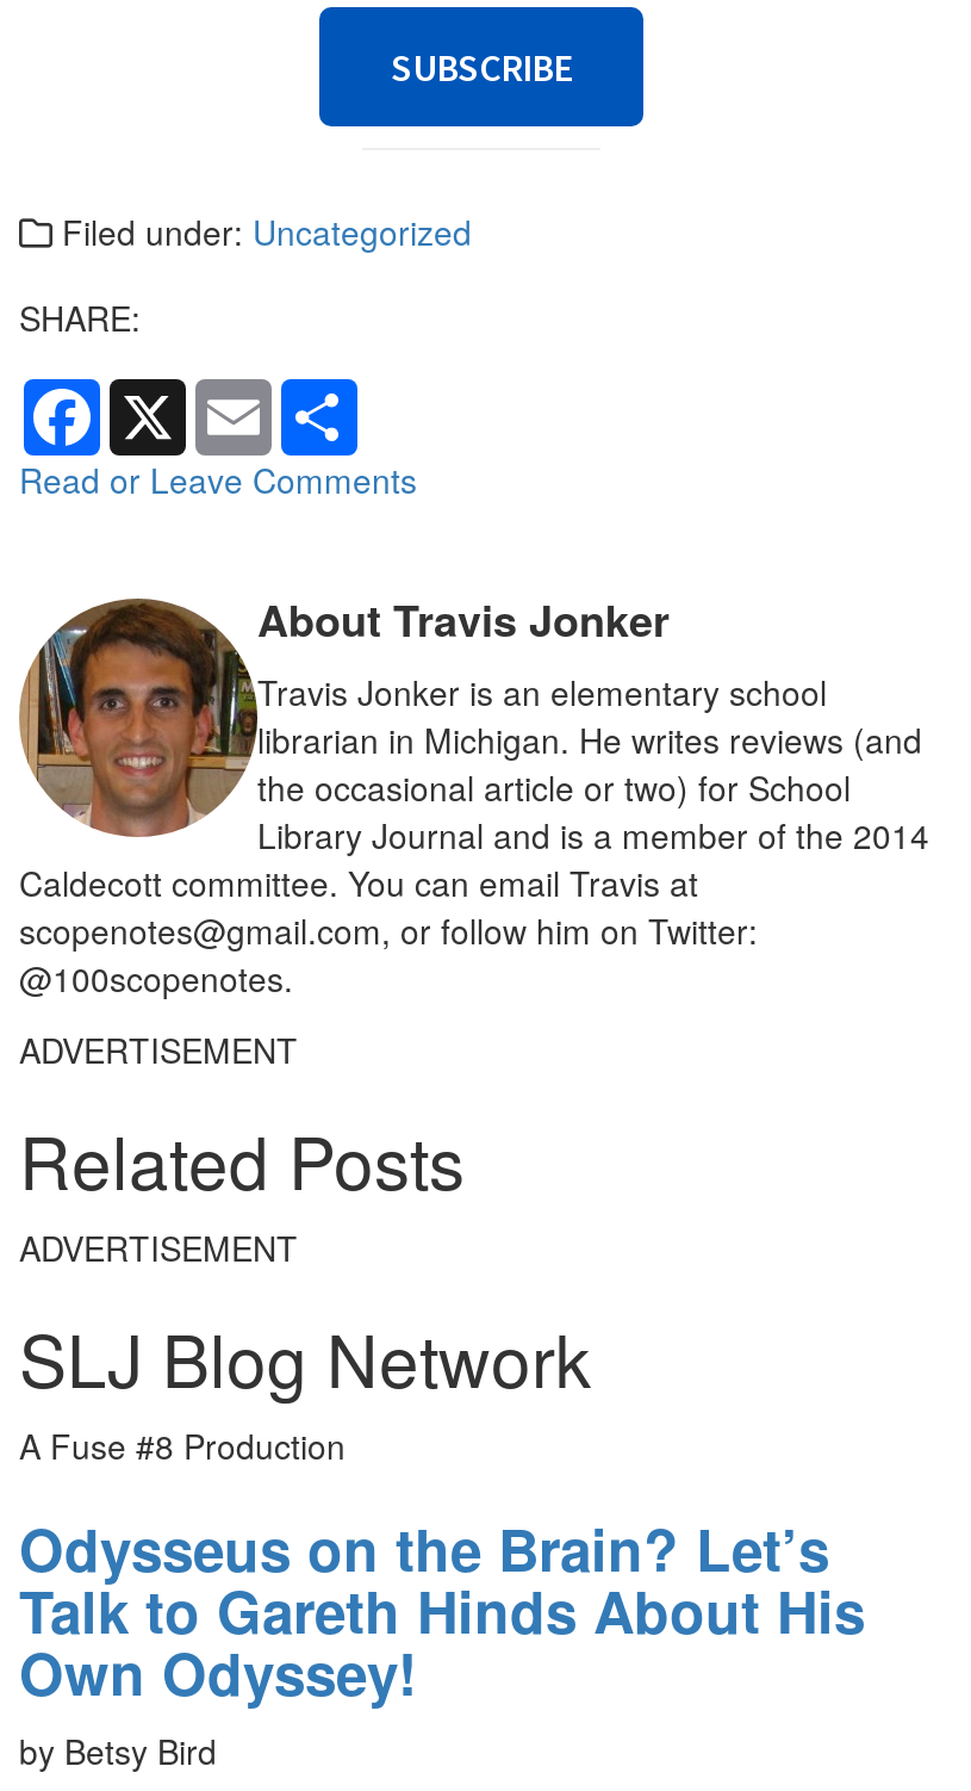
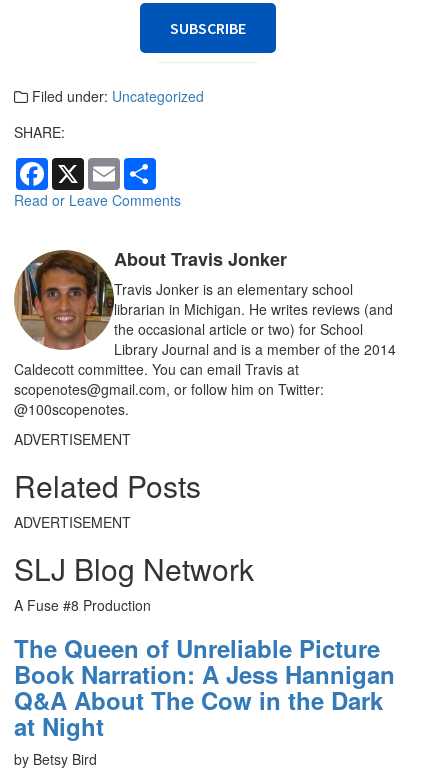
- Odysseus on the Brain? Let’s
- Talk to Gareth Hinds About His
- Own Odyssey!
+ The Queen of Unreliable Picture
+ Book Narration: A Jess Hannigan
+ Q&A About The Cow in the Dark
+ at Night
